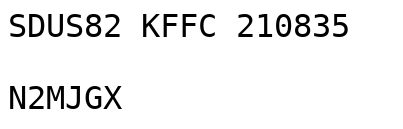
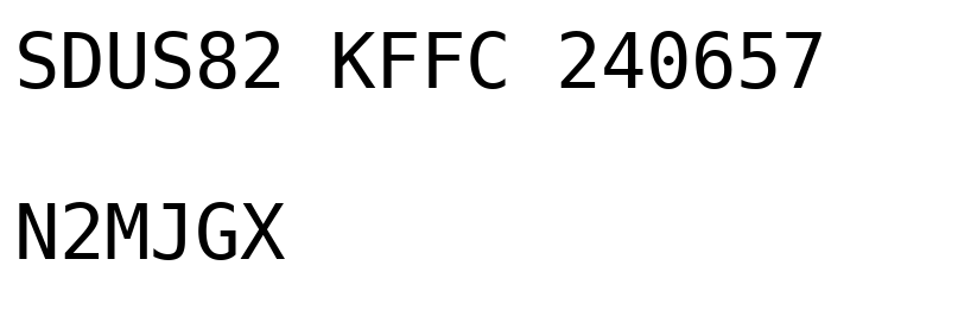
- SDUS82 KFFC 210835
+ SDUS82 KFFC 240657
